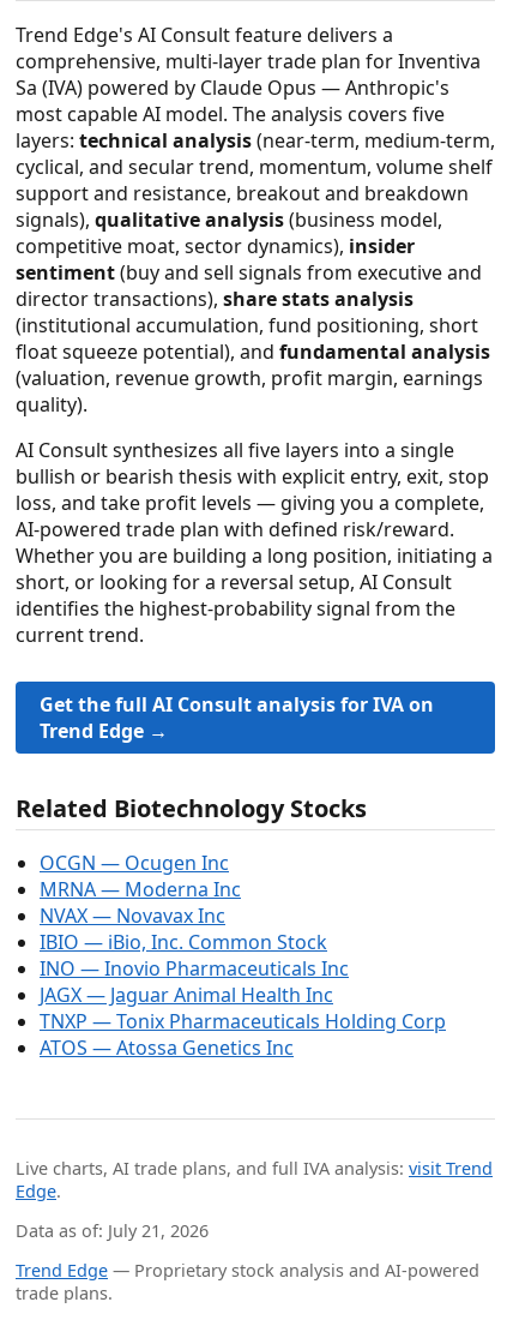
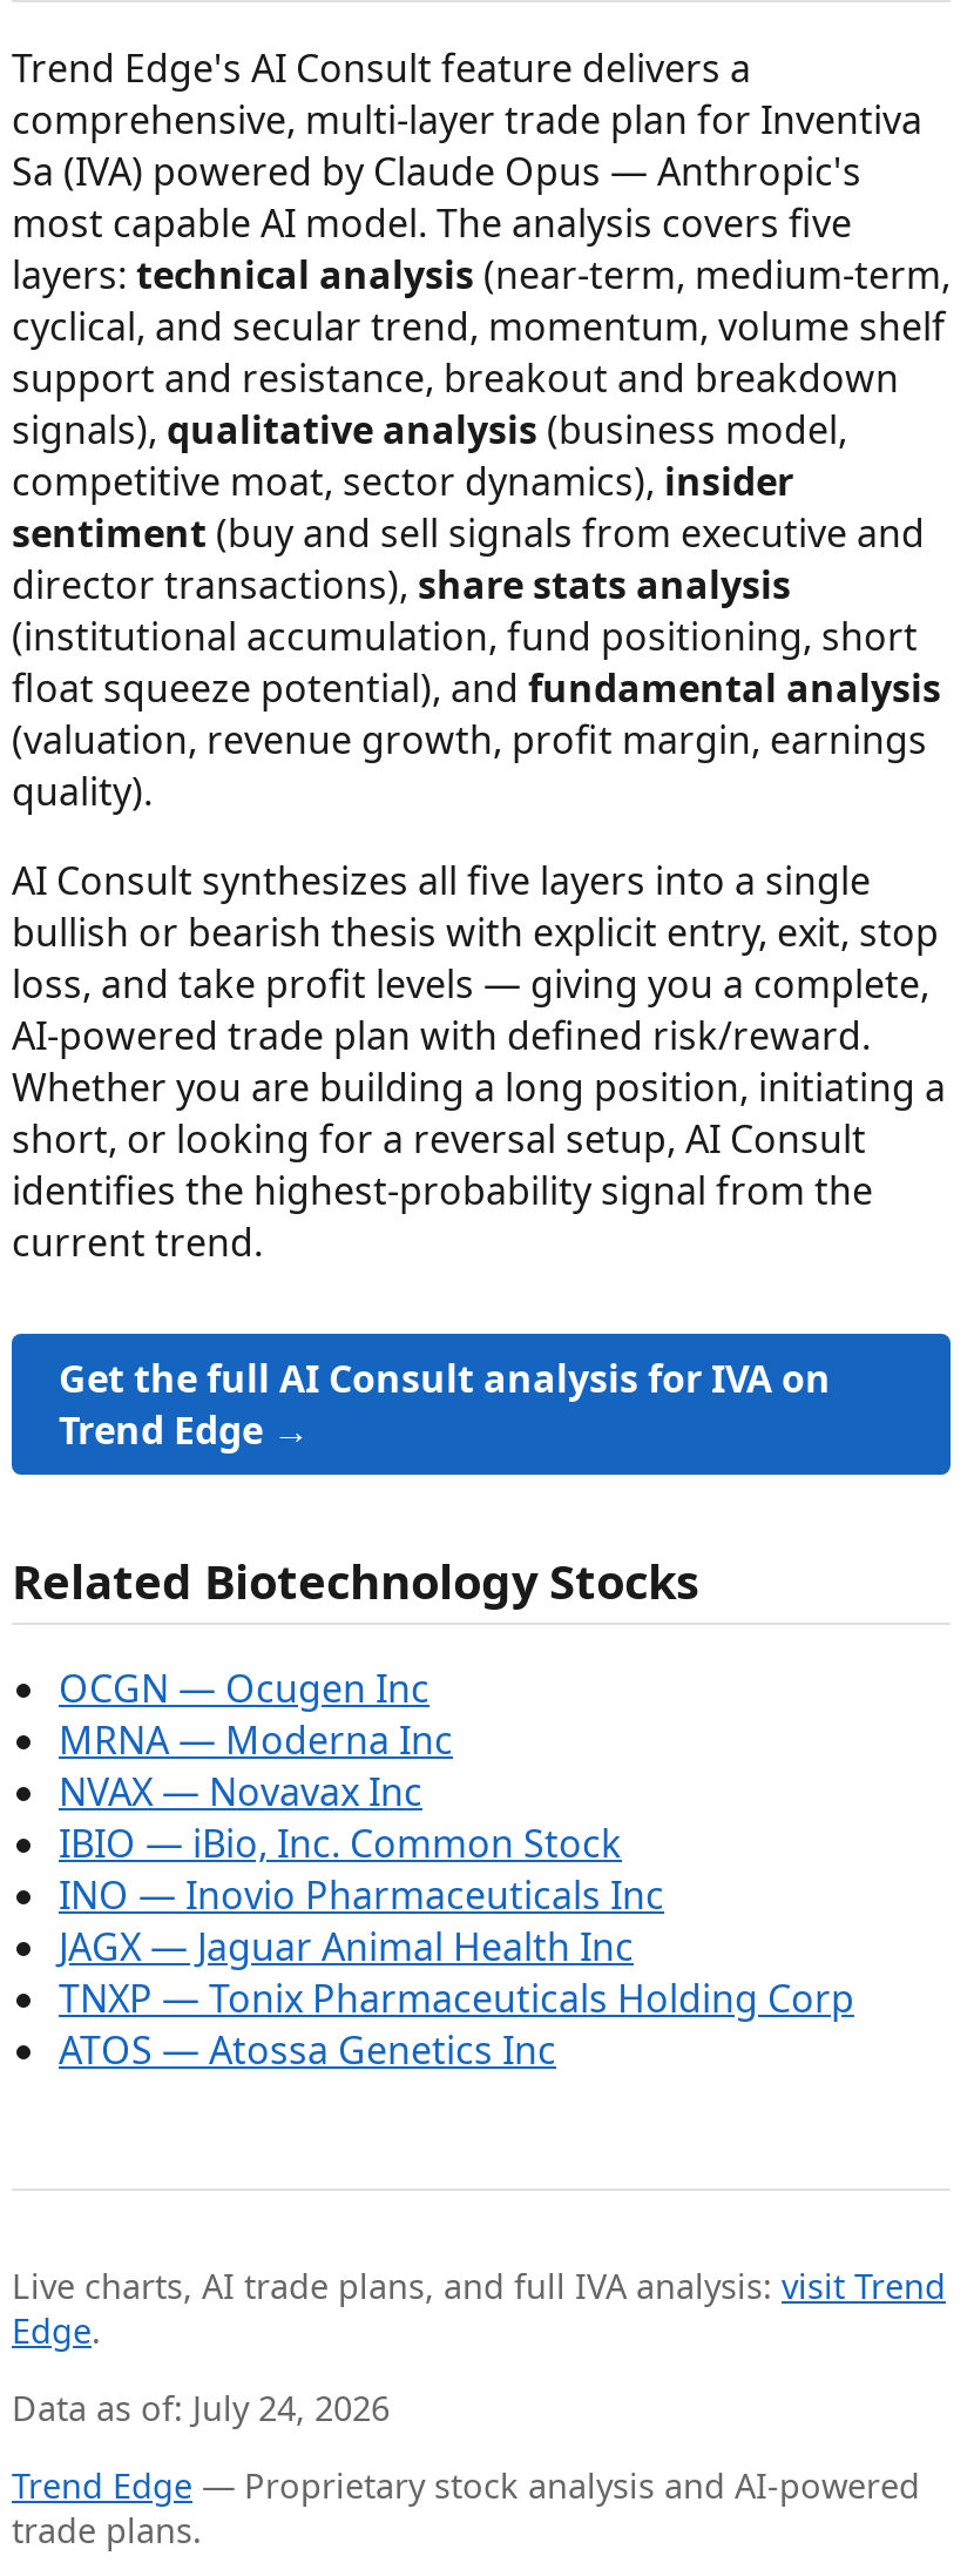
- Data as of: July 21, 2026
+ Data as of: July 24, 2026
